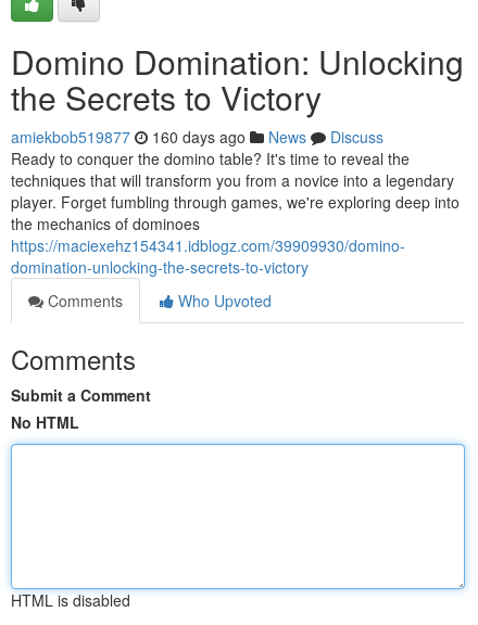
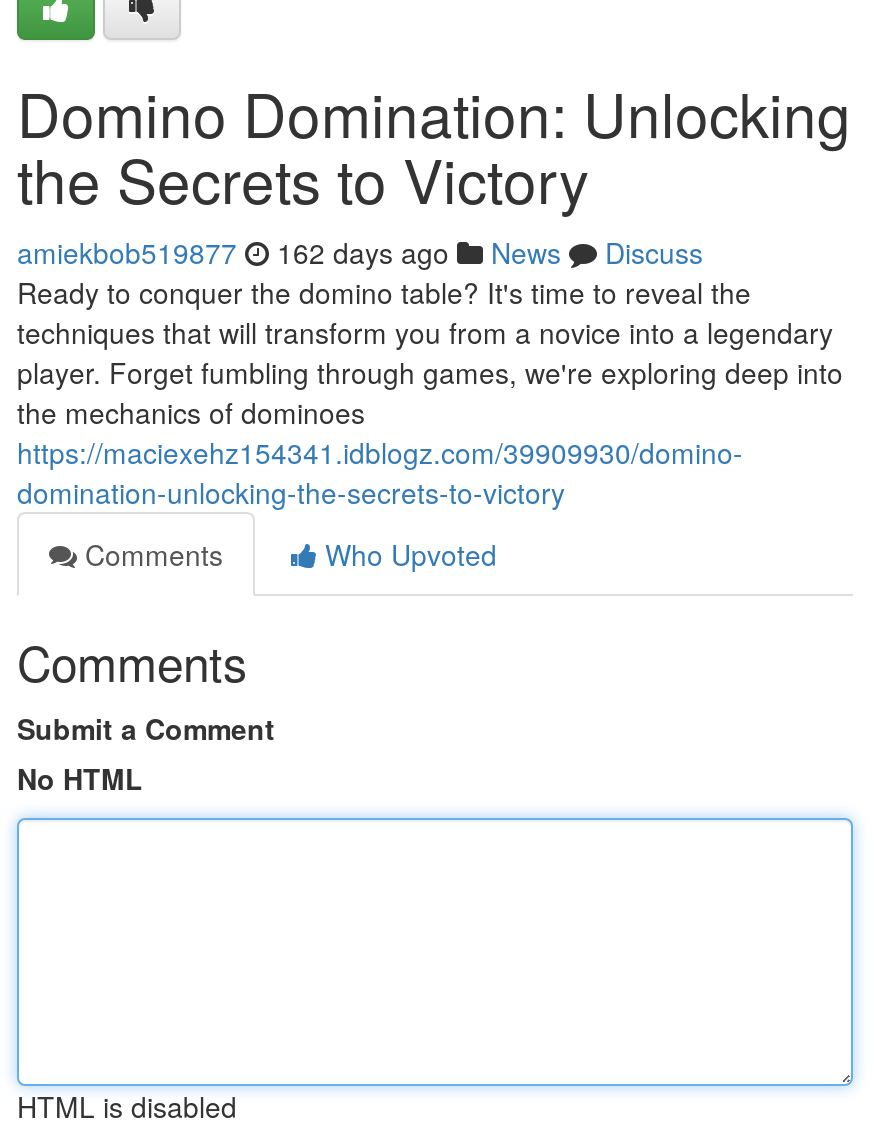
- amiekbob519877 160 days ago News Discuss
+ amiekbob519877 162 days ago News Discuss
